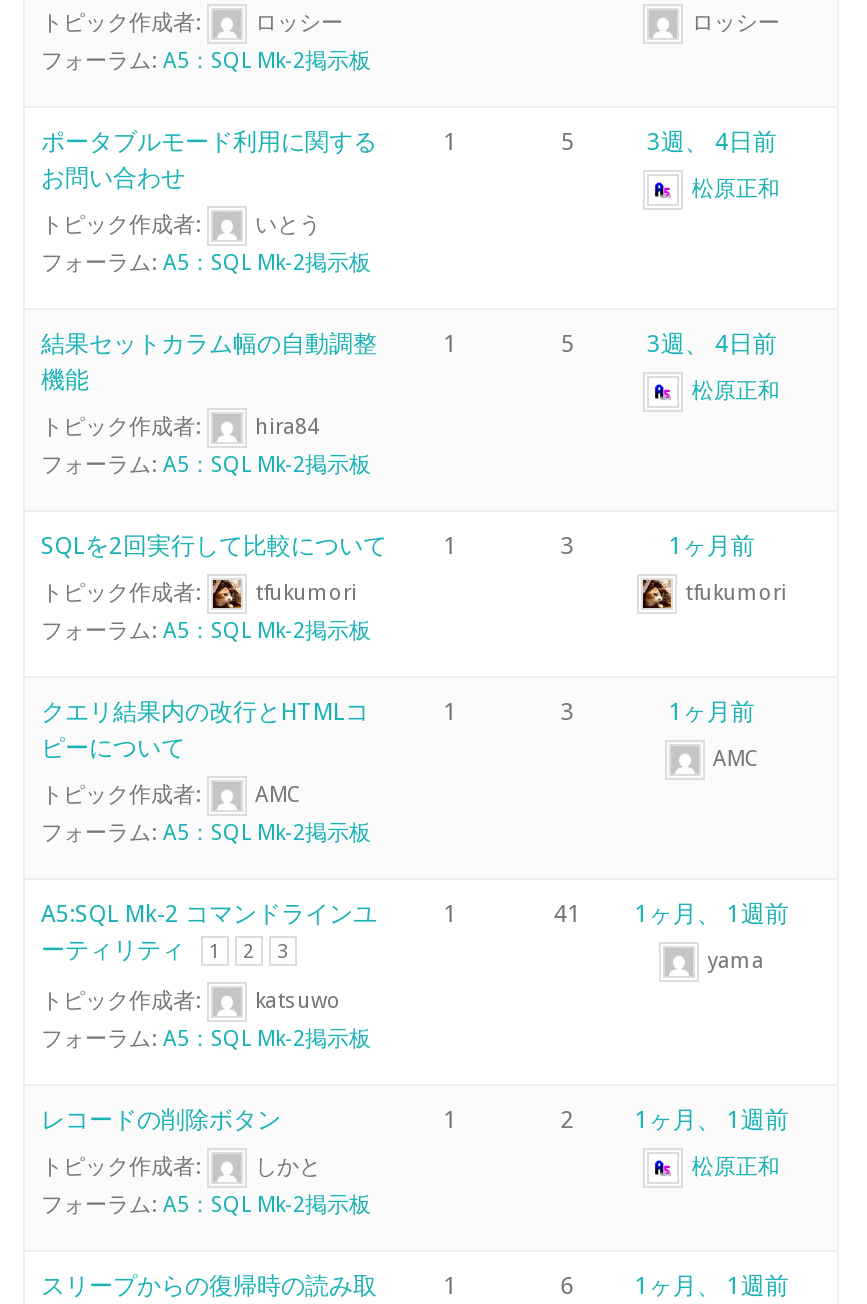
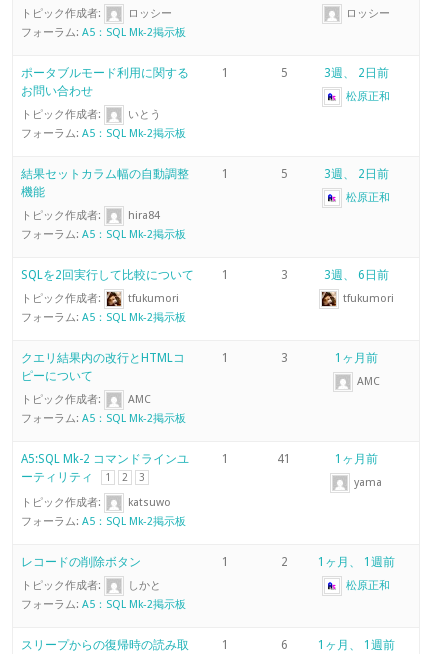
- 3週、 4日前
+ 3週、 2日前

- 3週、 4日前
+ 3週、 2日前

- 1ヶ月前
+ 3週、 6日前

- 1ヶ月、 1週前
+ 1ヶ月前
